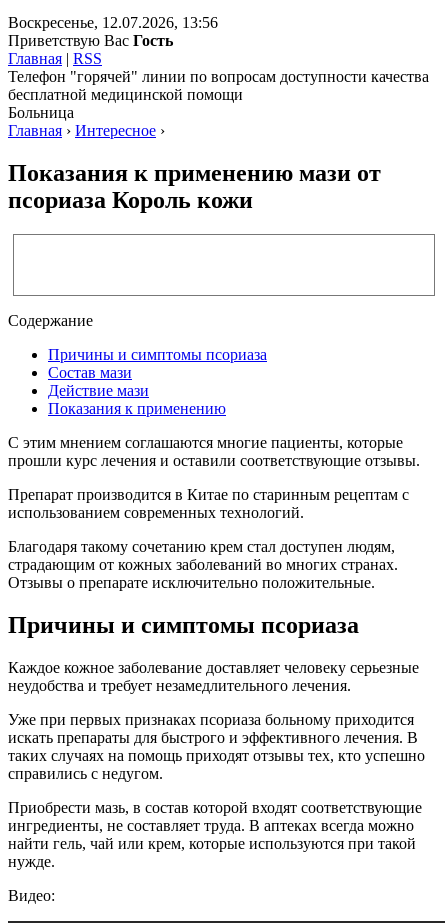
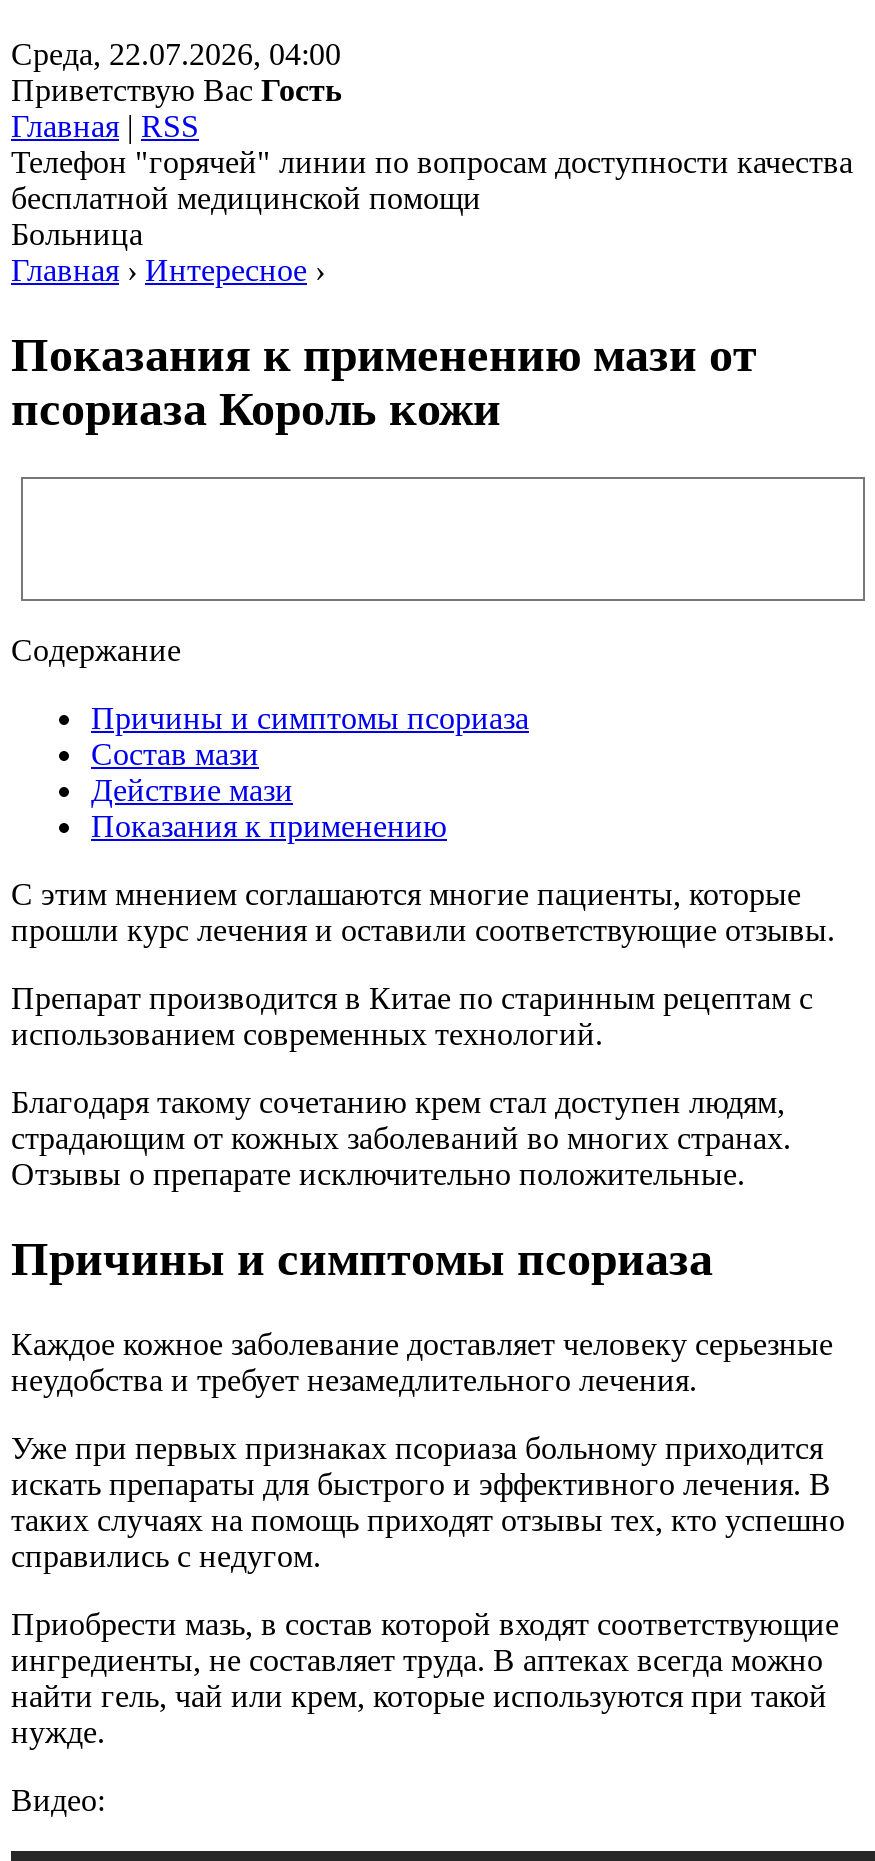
- Воскресенье, 12.07.2026, 13:56
+ Среда, 22.07.2026, 04:00
